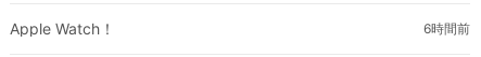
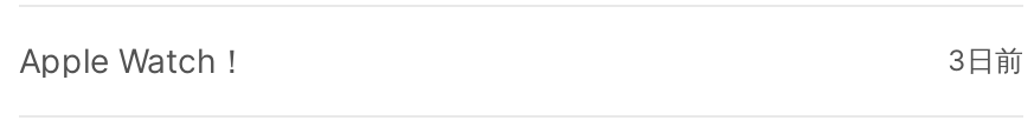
- 6時間前
+ 3日前
